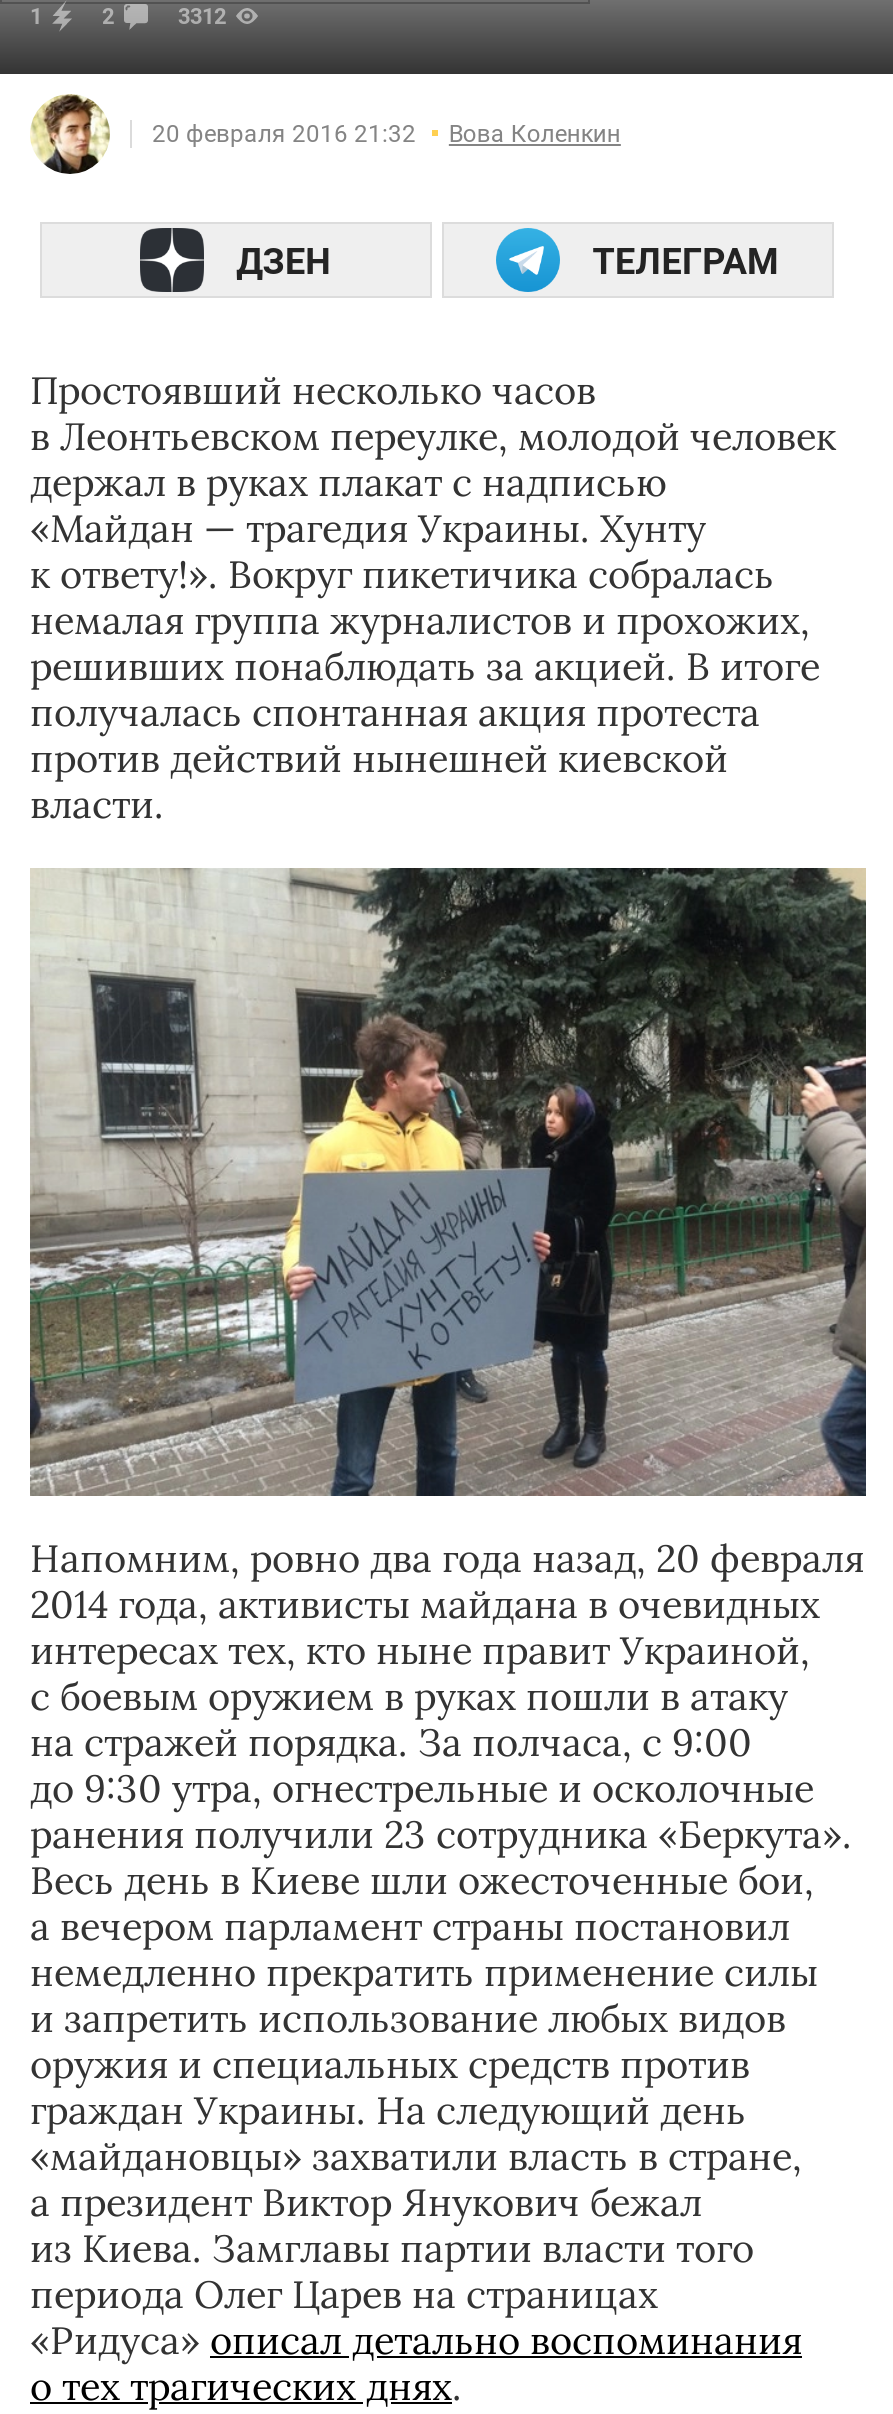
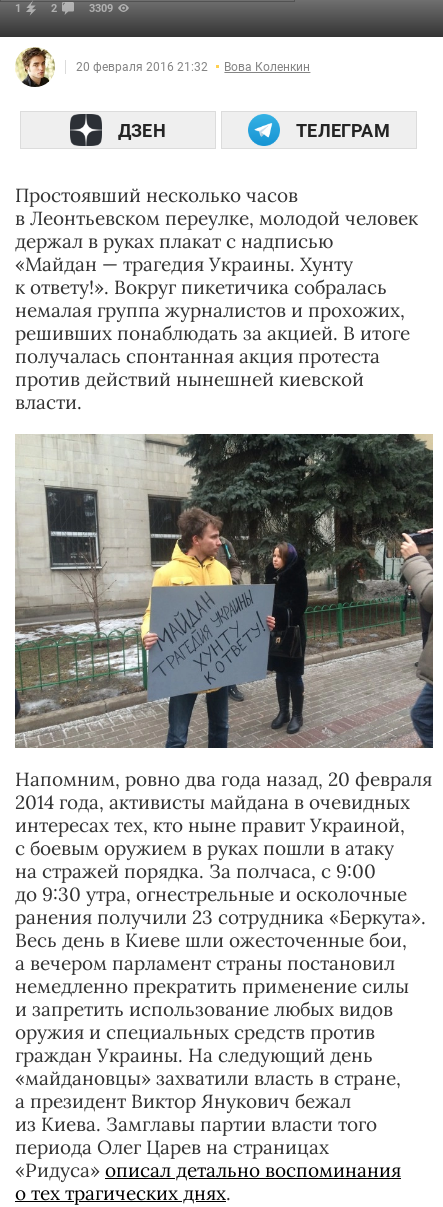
- 3312
+ 3309
